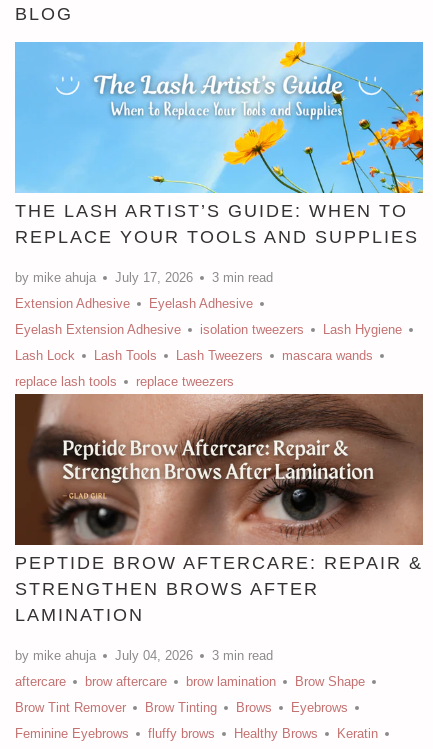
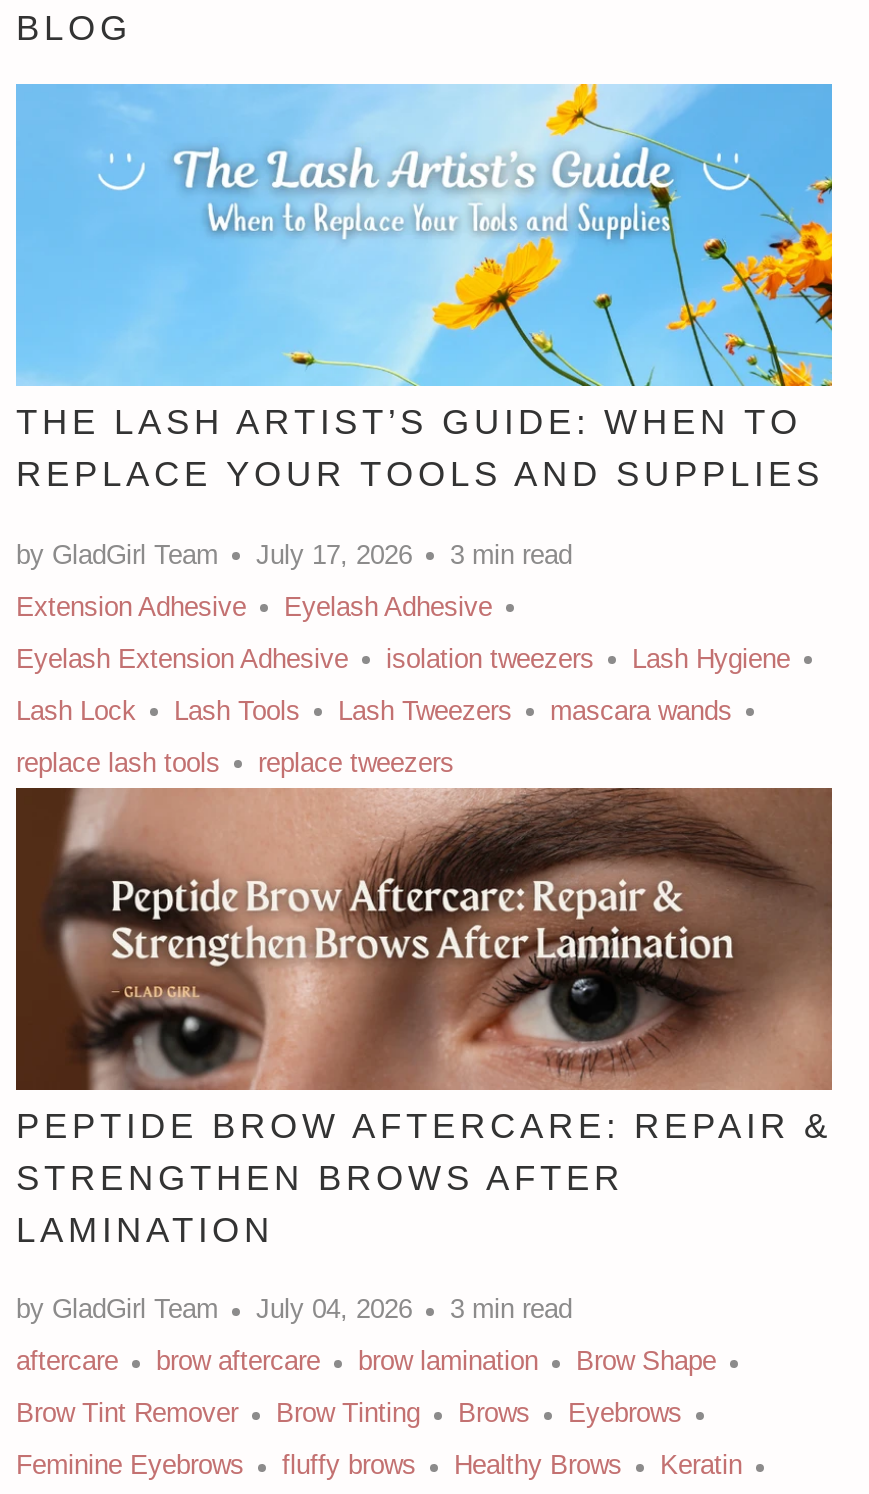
- by mike ahuja
+ by GladGirl Team

- by mike ahuja
+ by GladGirl Team
